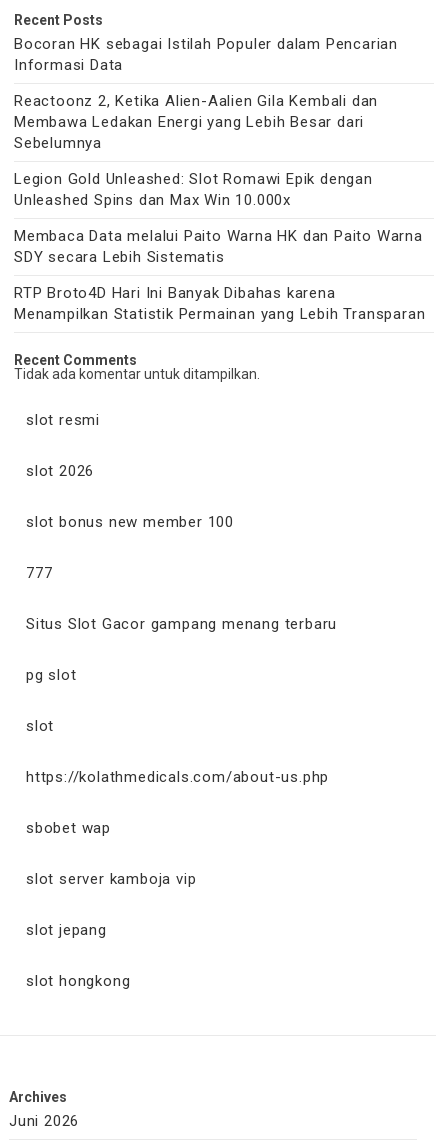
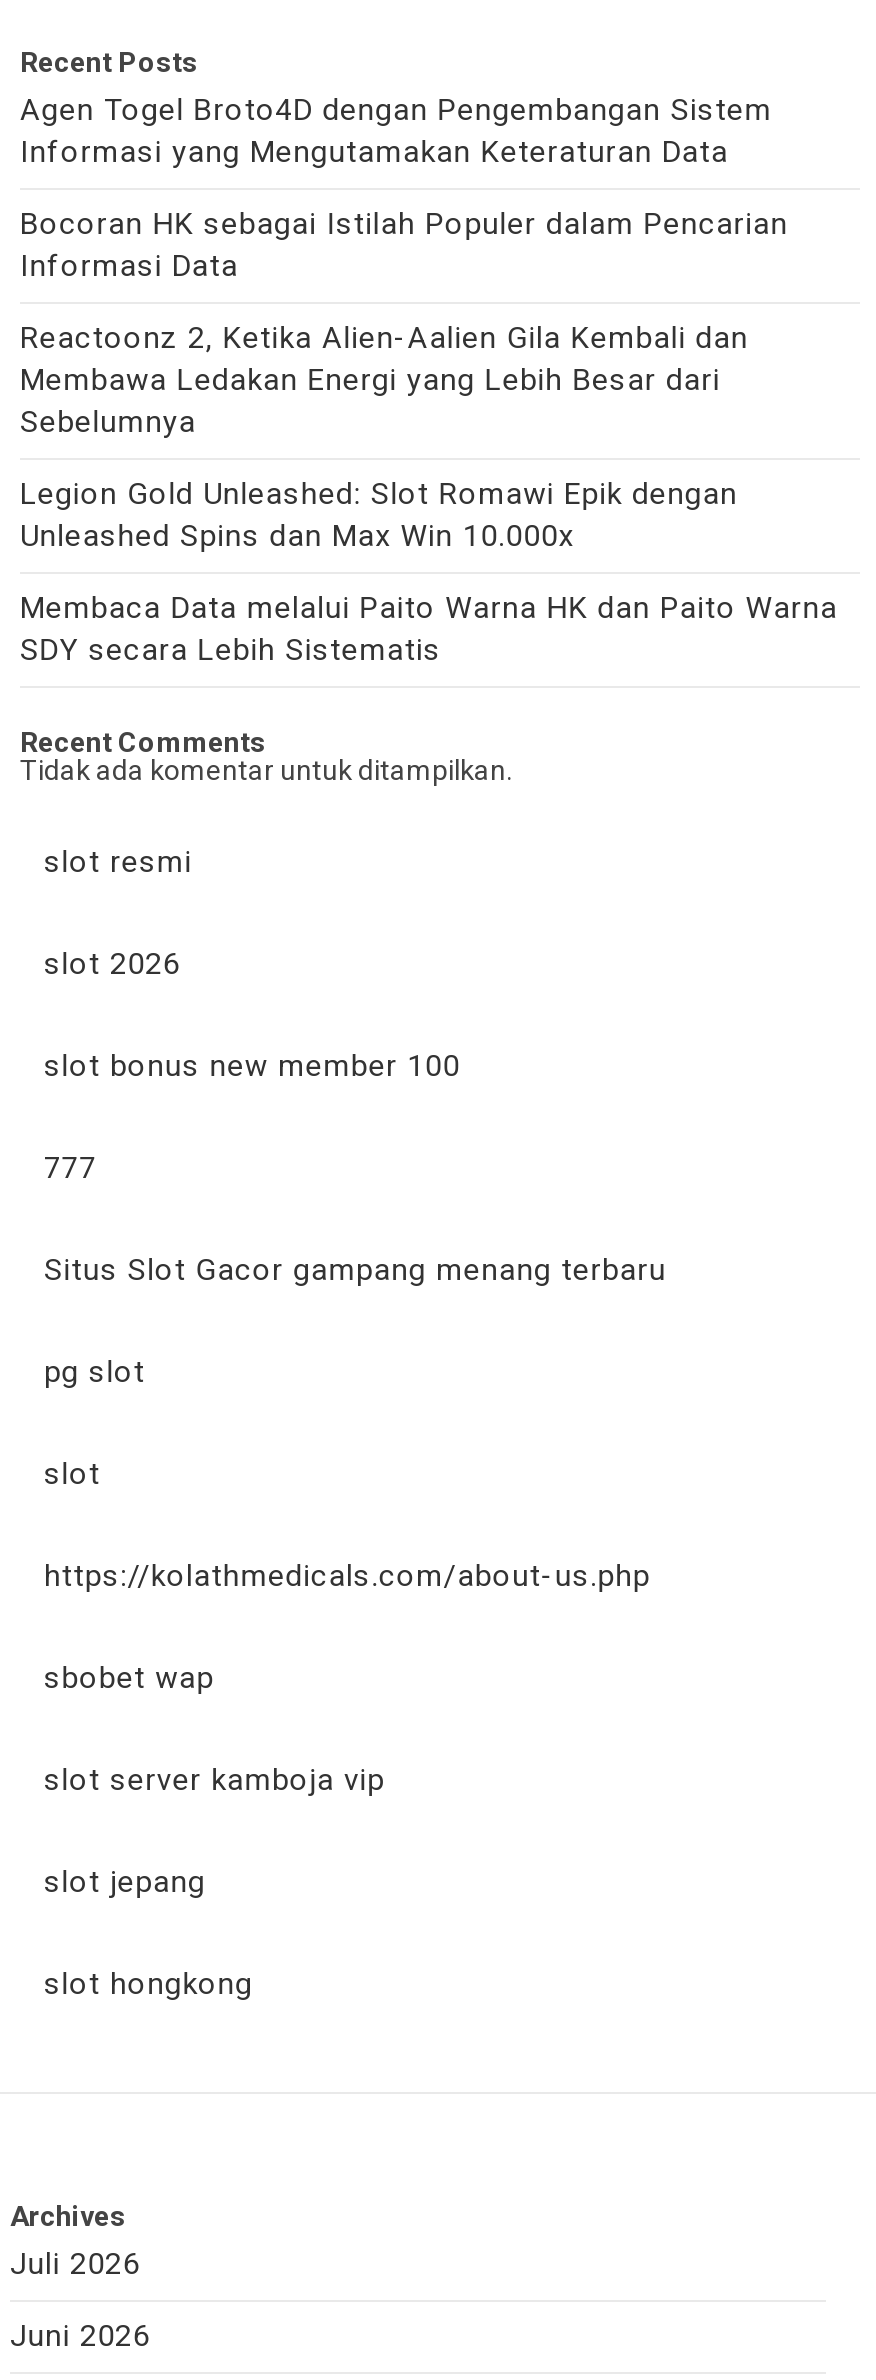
+ Agen Togel Broto4D dengan Pengembangan Sistem
+ Informasi yang Mengutamakan Keteraturan Data

moved down: Bocoran HK sebagai Istilah Populer dalam Pencarian | Informasi Data | Reactoonz 2, Ketika Alien-Aalien Gila Kembali dan | ... | Membaca Data melalui Paito Warna HK dan Paito Warna | SDY secara Lebih Sistematis

- RTP Broto4D Hari Ini Banyak Dibahas karena
- Menampilkan Statistik Permainan yang Lebih Transparan

+ Juli 2026
